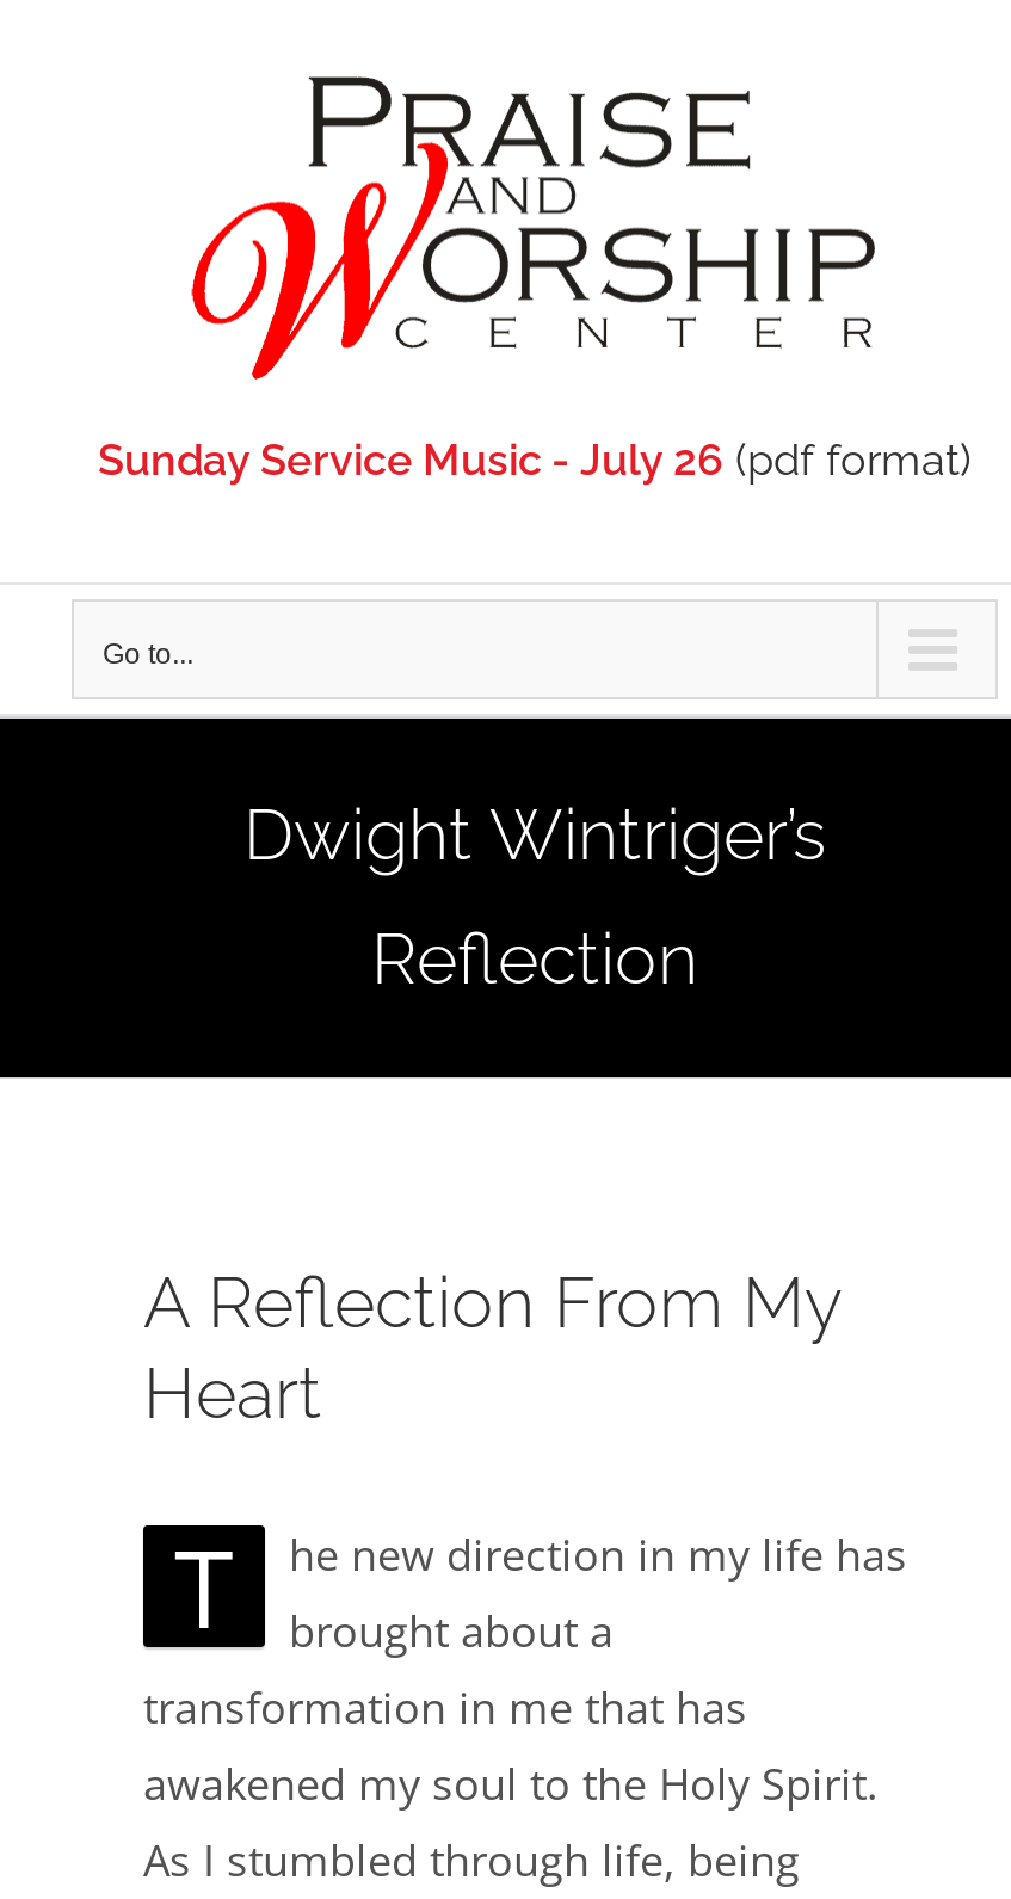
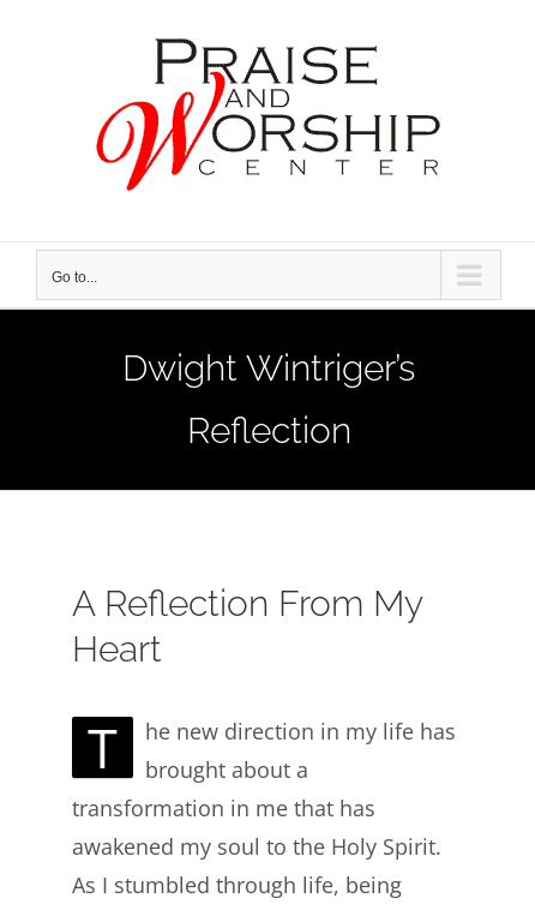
- Sunday Service Music - July 26 (pdf format)
